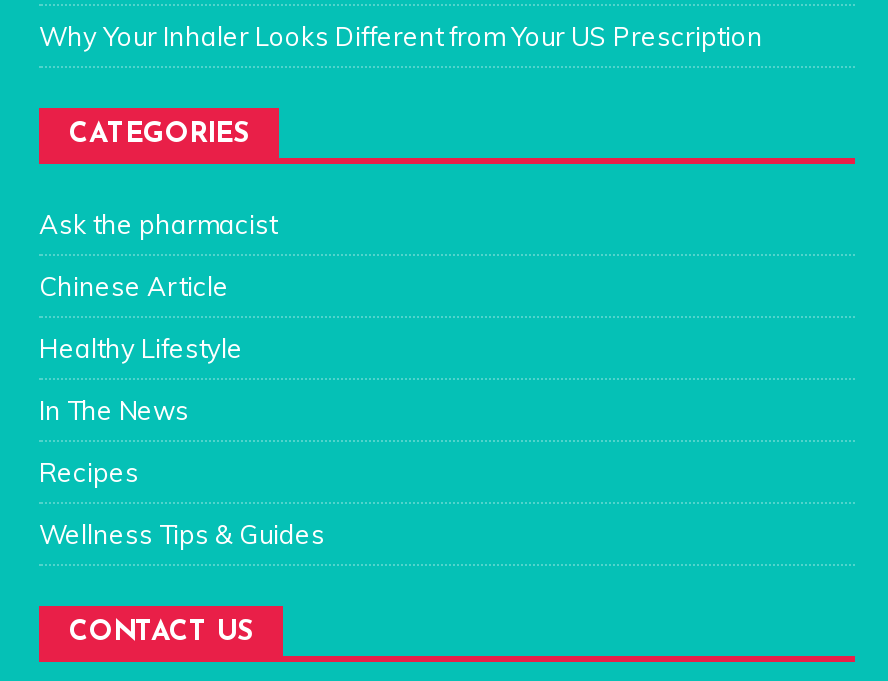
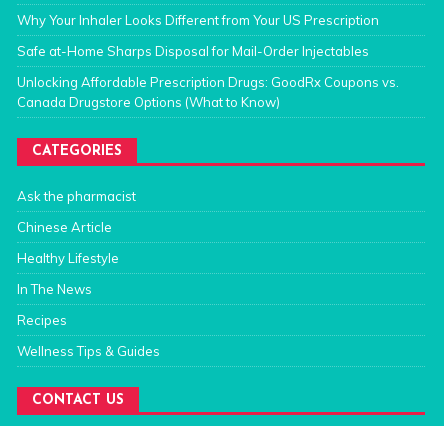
+ Safe at-Home Sharps Disposal for Mail-Order Injectables
+ Unlocking Affordable Prescription Drugs: GoodRx Coupons vs.
+ Canada Drugstore Options (What to Know)
